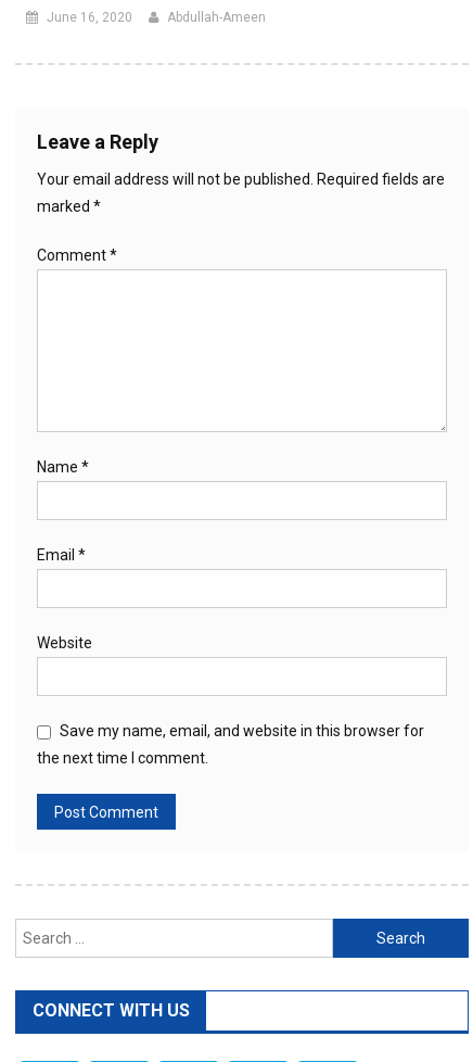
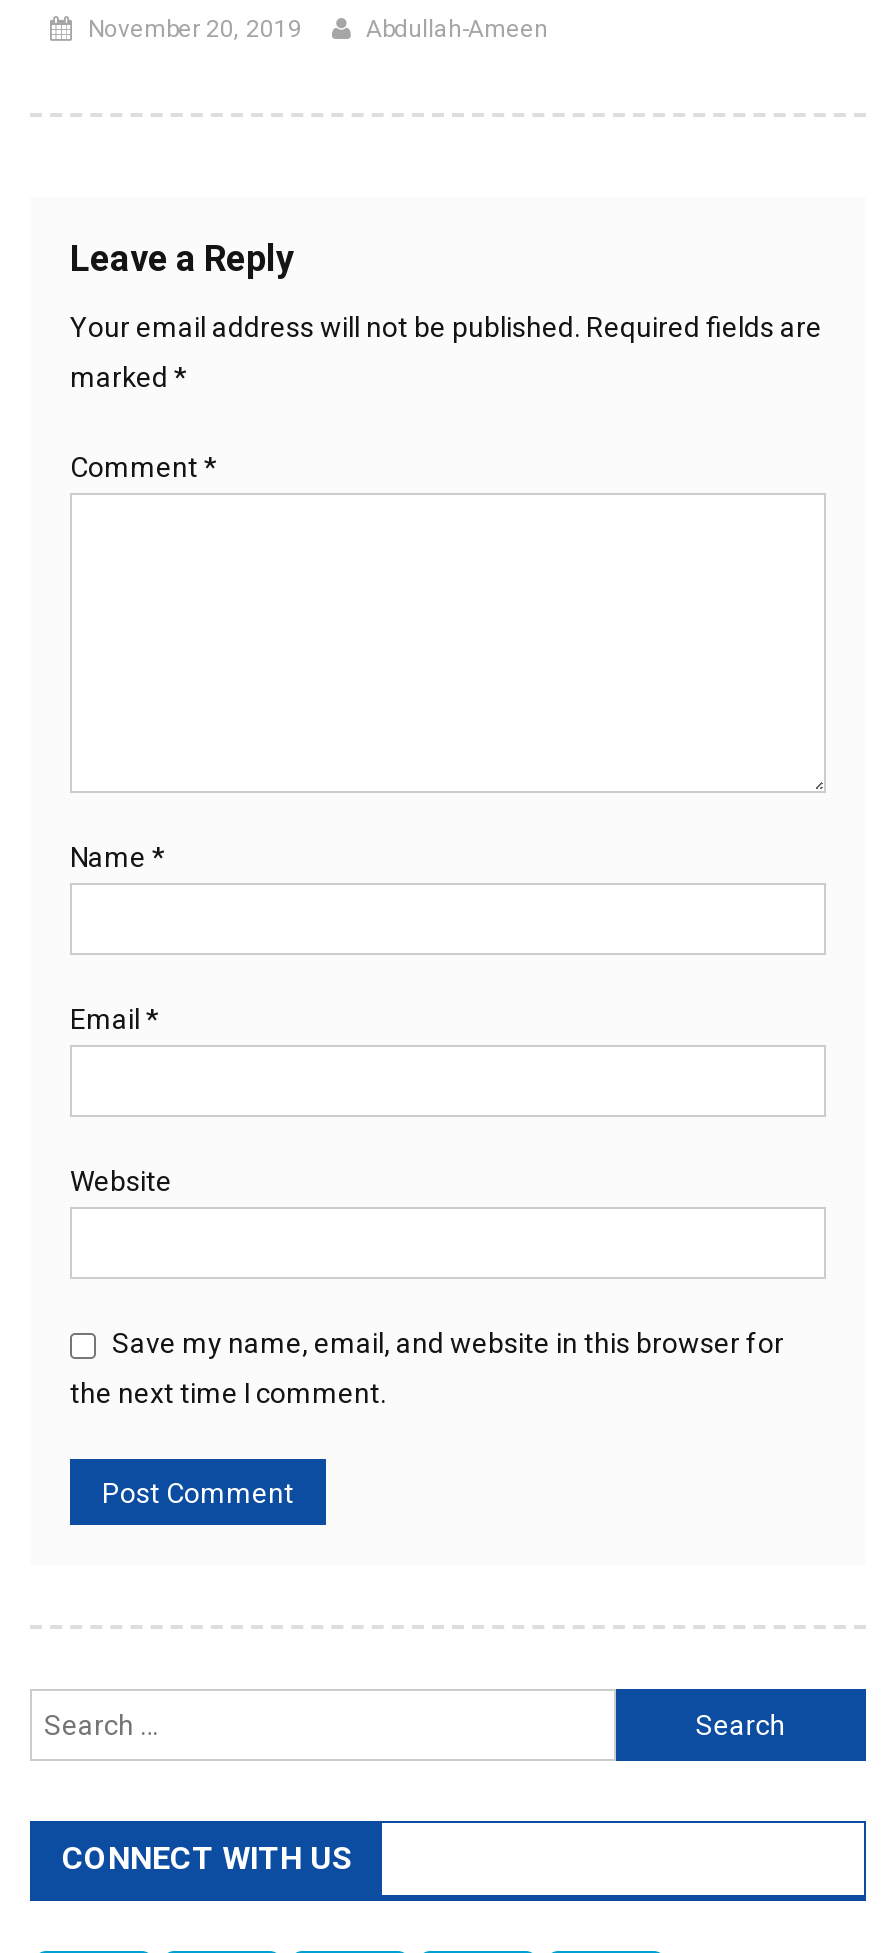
- June 16, 2020
+ November 20, 2019
